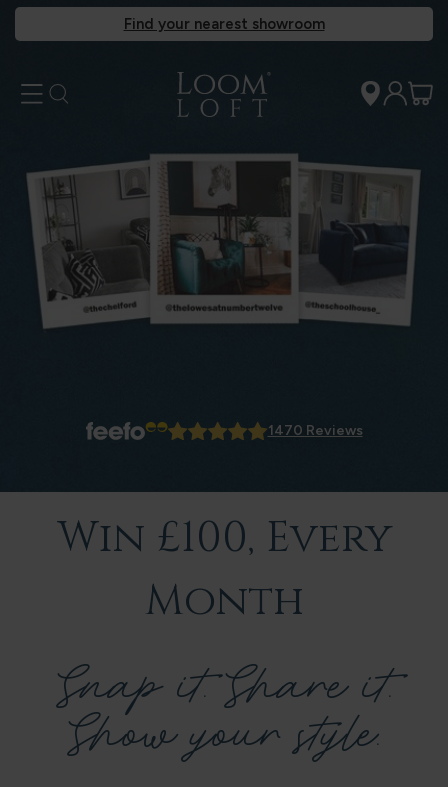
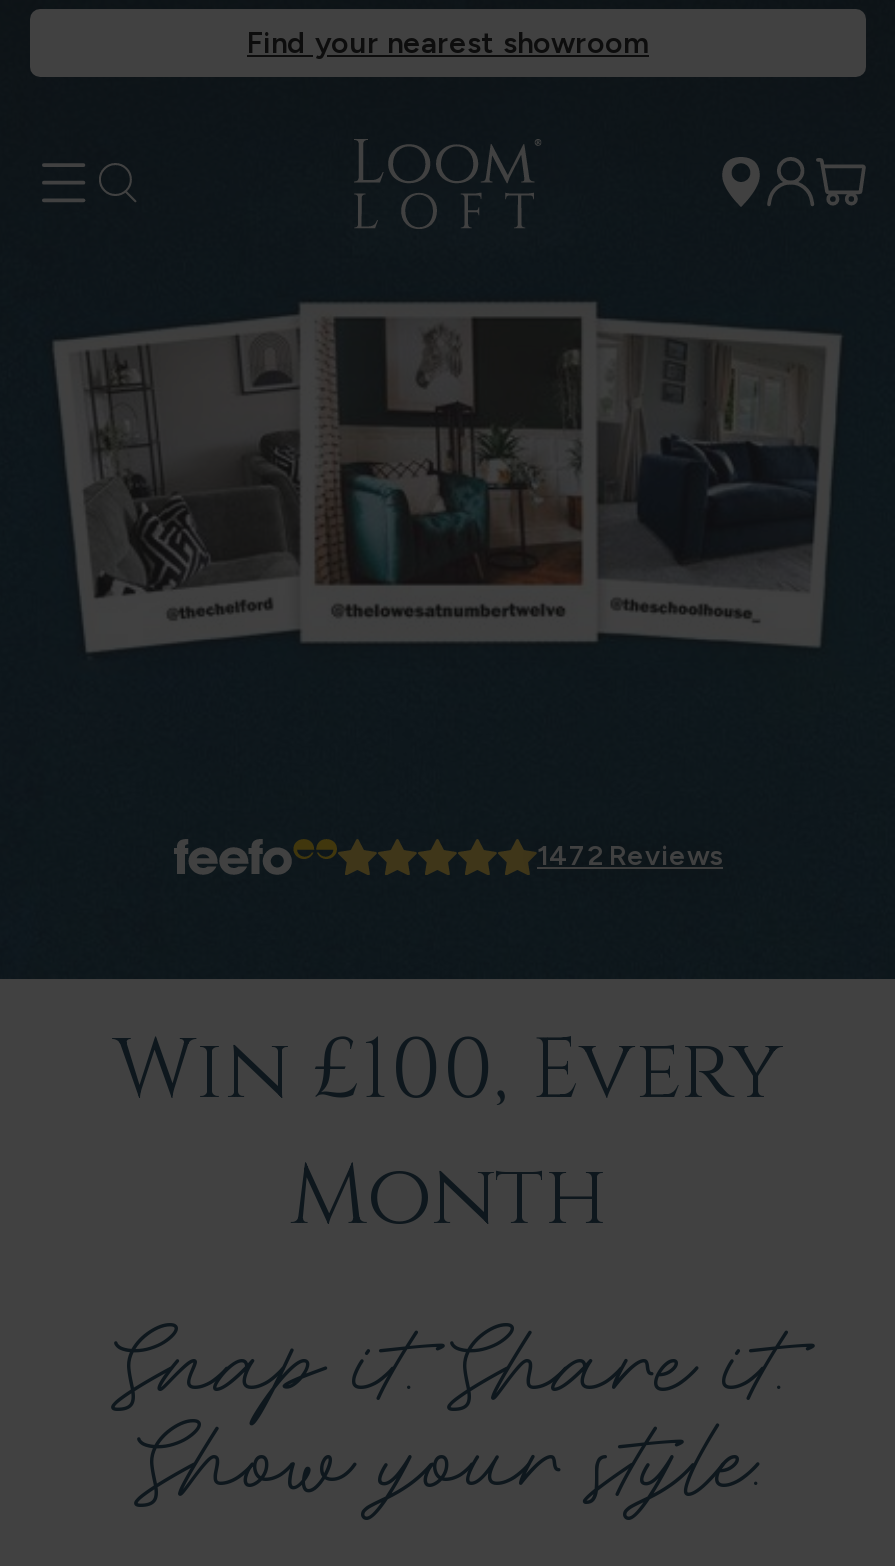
- 1470 Reviews
+ 1472 Reviews
